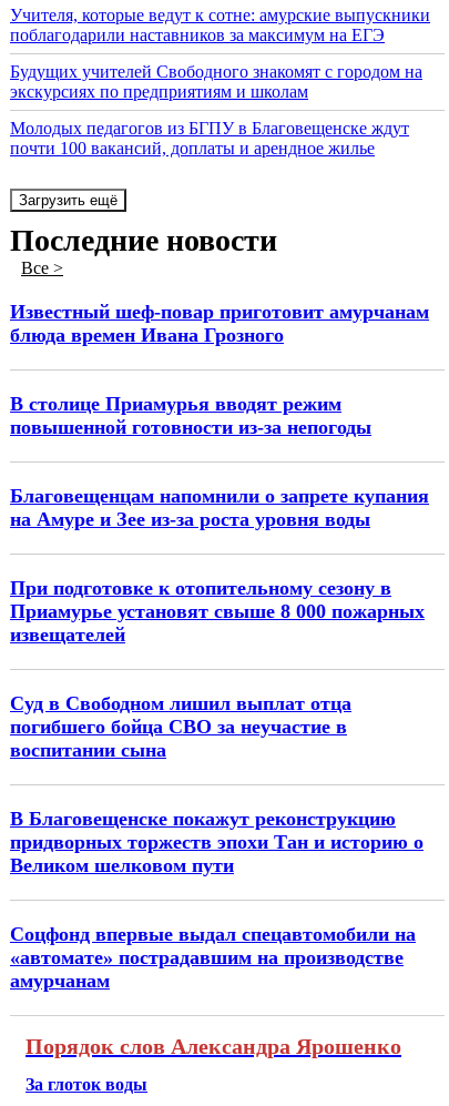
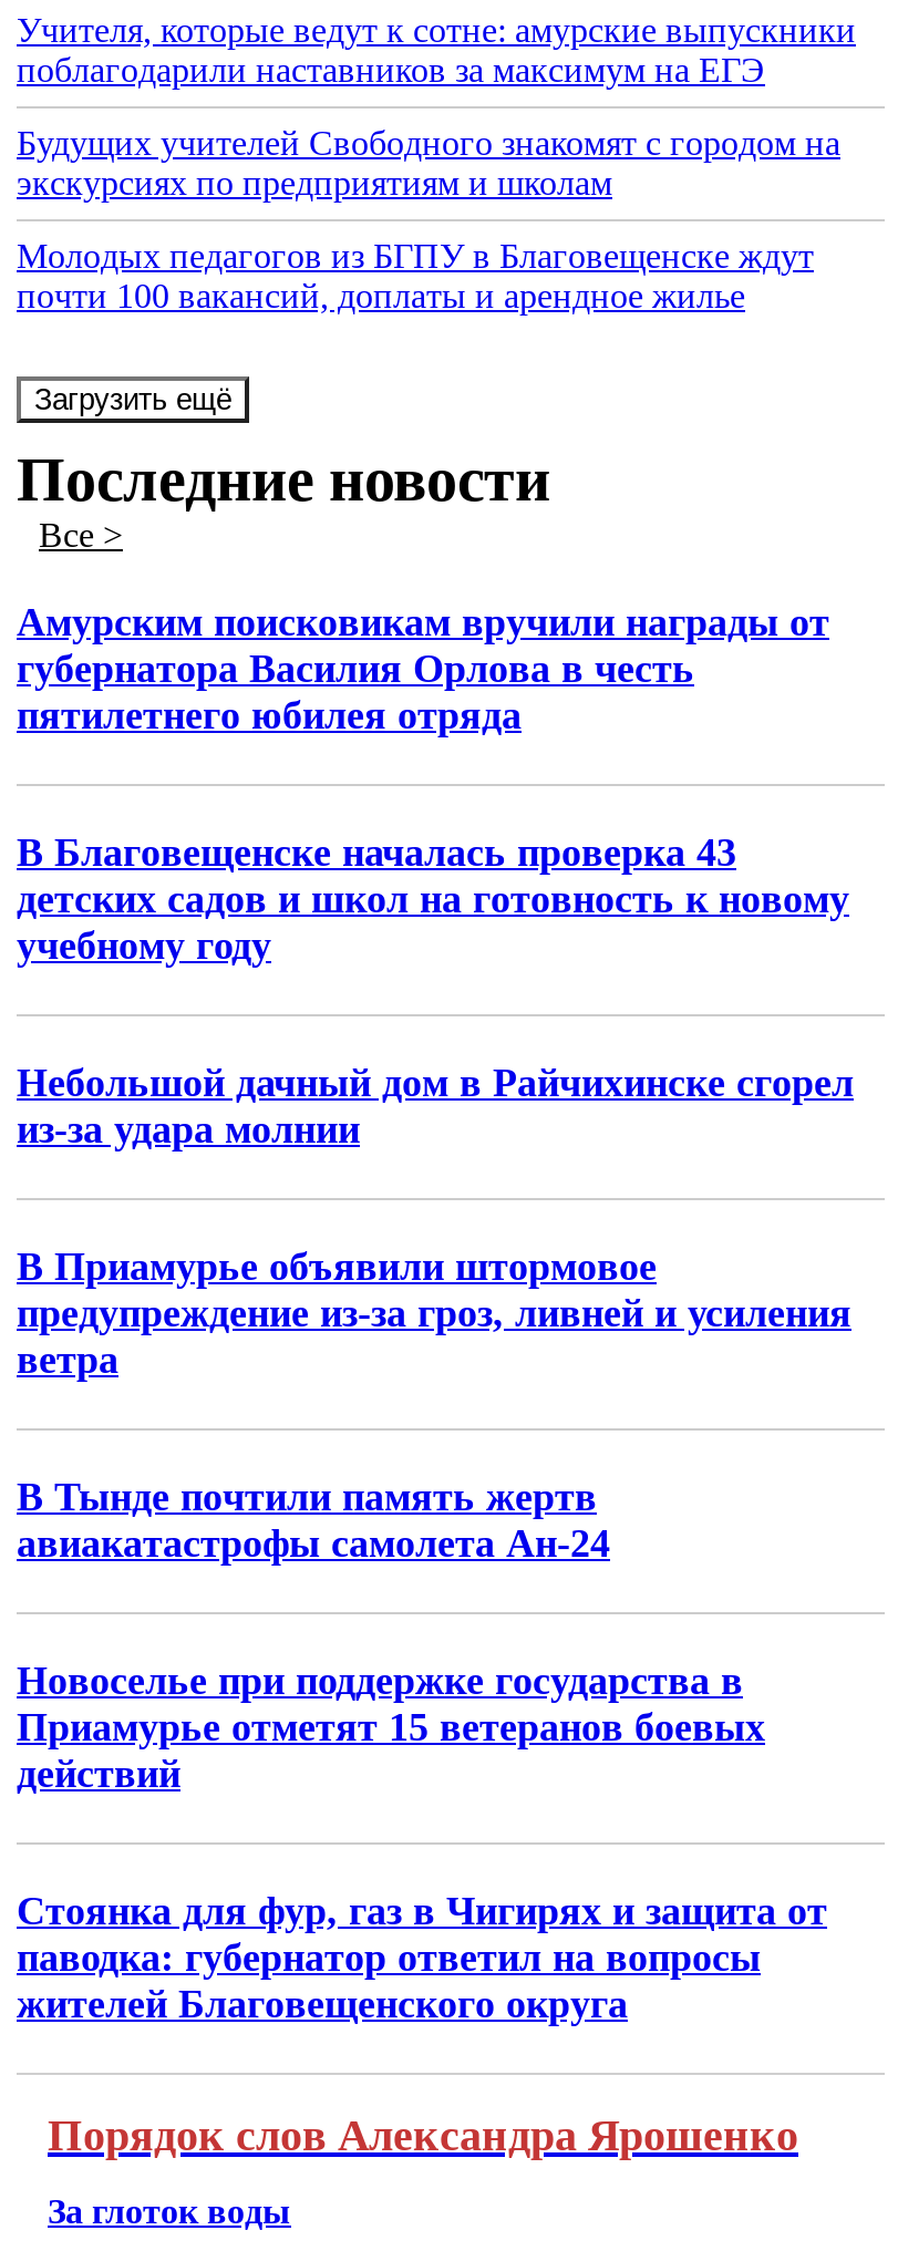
- Известный шеф-повар приготовит амурчанам
- блюда времен Ивана Грозного
+ Амурским поисковикам вручили награды от
+ губернатора Василия Орлова в честь
+ пятилетнего юбилея отряда

- В столице Приамурья вводят режим
- повышенной готовности из-за непогоды
+ В Благовещенске началась проверка 43
+ детских садов и школ на готовность к новому
+ учебному году

- Благовещенцам напомнили о запрете купания
- на Амуре и Зее из-за роста уровня воды
+ Небольшой дачный дом в Райчихинске сгорел
+ из-за удара молнии

- При подготовке к отопительному сезону в
- Приамурье установят свыше 8 000 пожарных
- извещателей
+ В Приамурье объявили штормовое
+ предупреждение из-за гроз, ливней и усиления
+ ветра

- Суд в Свободном лишил выплат отца
- погибшего бойца СВО за неучастие в
- воспитании сына
+ В Тынде почтили память жертв
+ авиакатастрофы самолета Ан-24

- В Благовещенске покажут реконструкцию
- придворных торжеств эпохи Тан и историю о
- Великом шелковом пути
+ Новоселье при поддержке государства в
+ Приамурье отметят 15 ветеранов боевых
+ действий

- Соцфонд впервые выдал спецавтомобили на
- «автомате» пострадавшим на производстве
- амурчанам
+ Стоянка для фур, газ в Чигирях и защита от
+ паводка: губернатор ответил на вопросы
+ жителей Благовещенского округа
